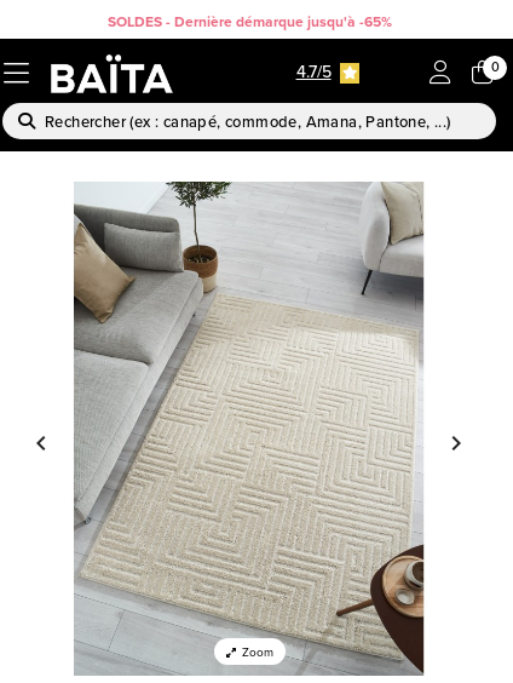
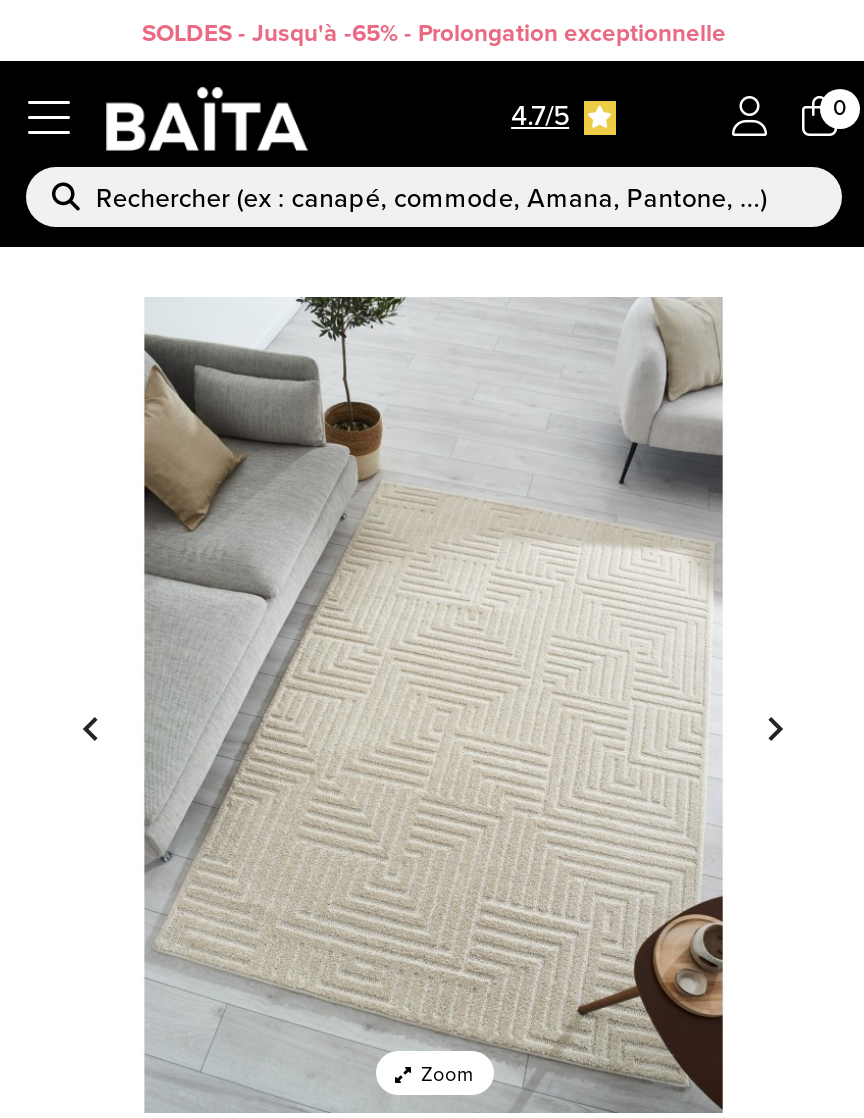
- SOLDES - Dernière démarque jusqu'à -65%
+ SOLDES - Jusqu'à -65% - Prolongation exceptionnelle
